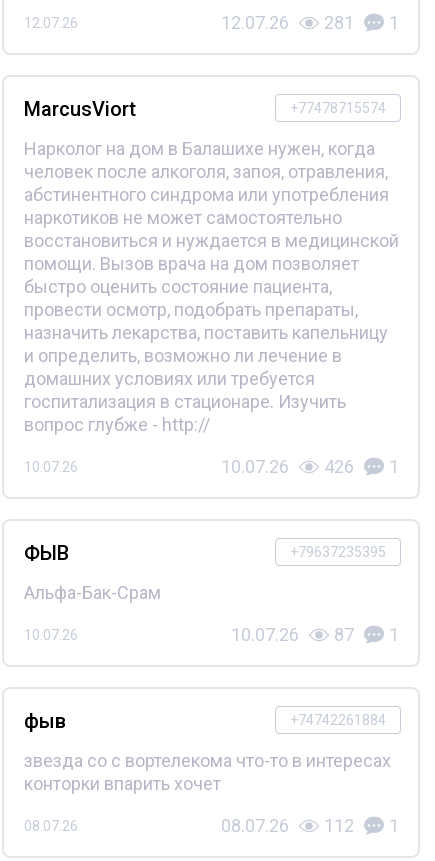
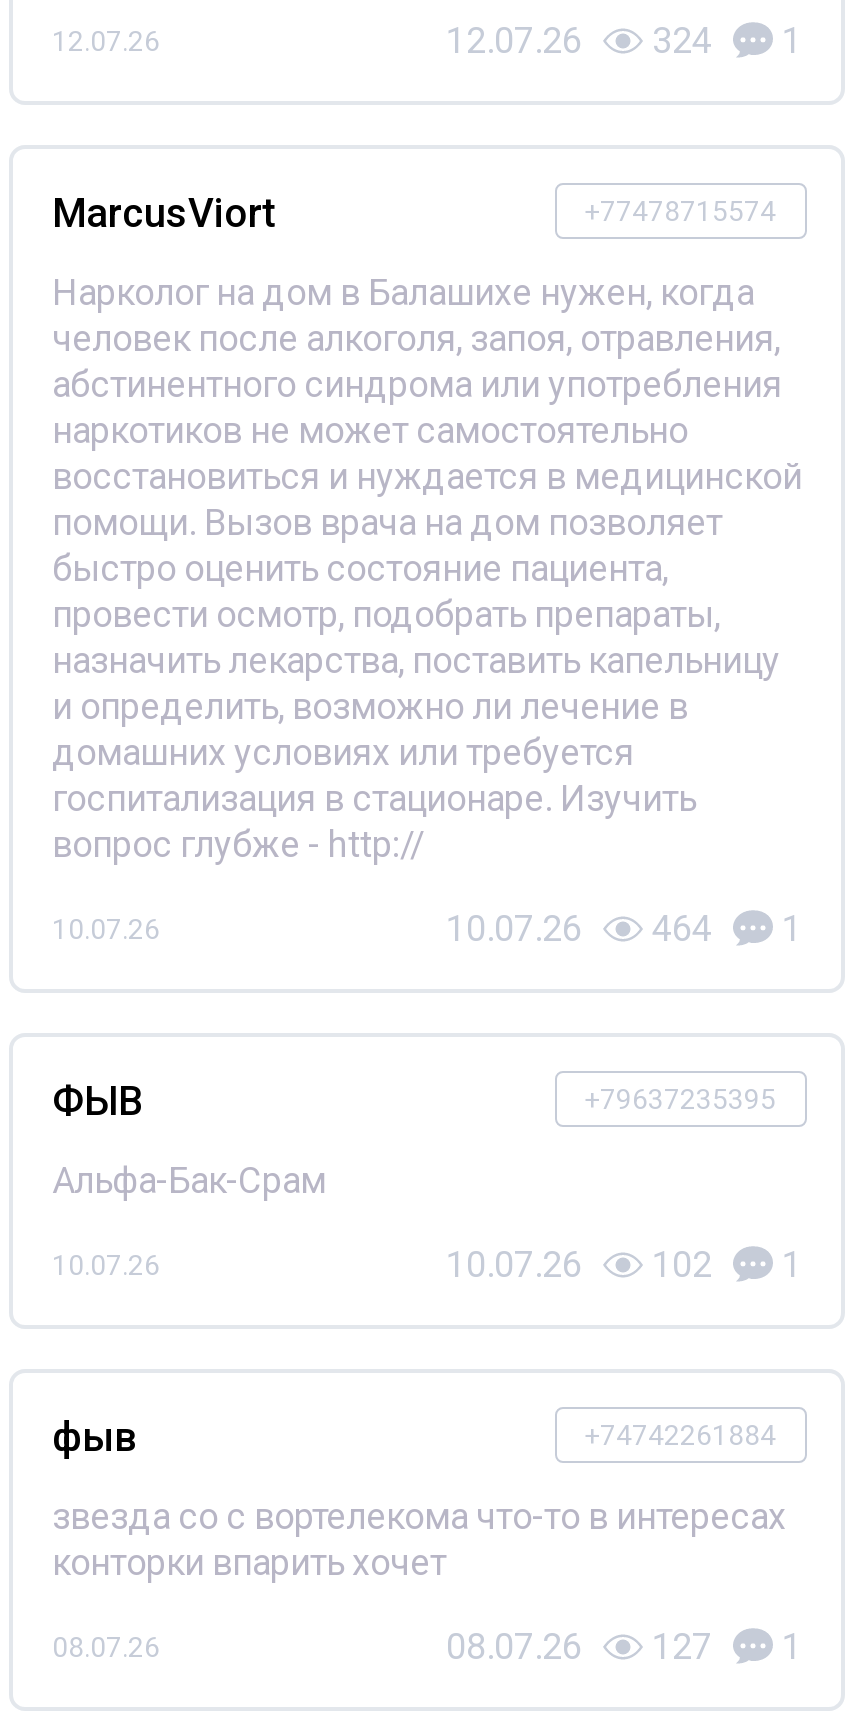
- 12.07.26 281 1
+ 12.07.26 324 1

- 10.07.26 426 1
+ 10.07.26 464 1

- 10.07.26 87 1
+ 10.07.26 102 1

- 08.07.26 112 1
+ 08.07.26 127 1
